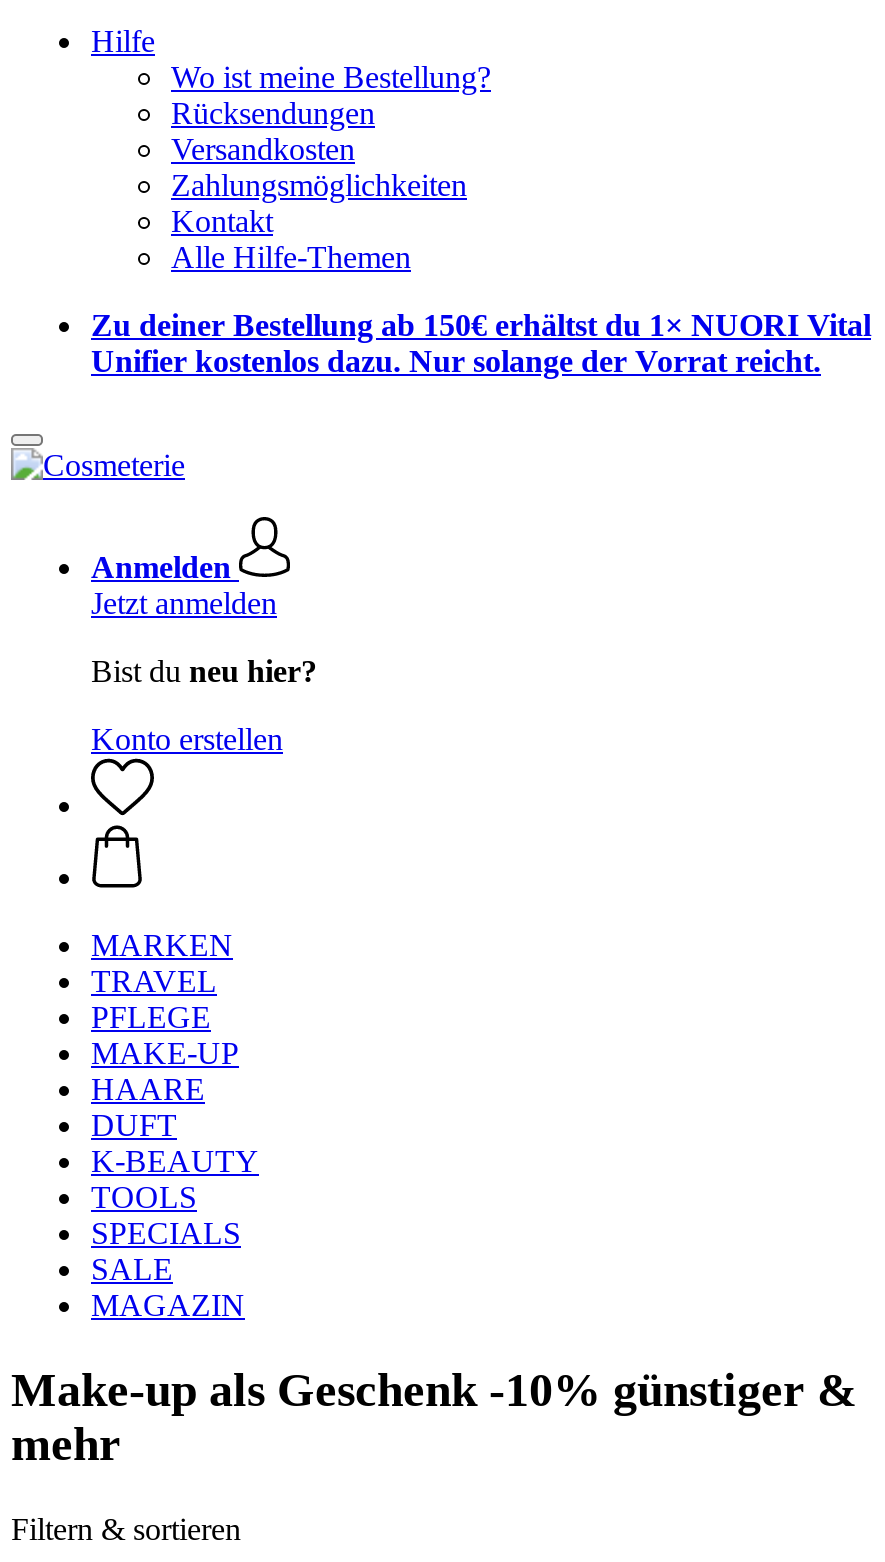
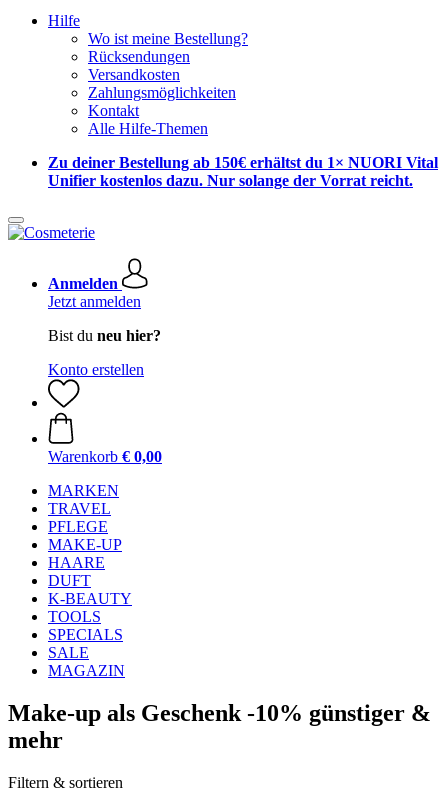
+ Warenkorb € 0,00
